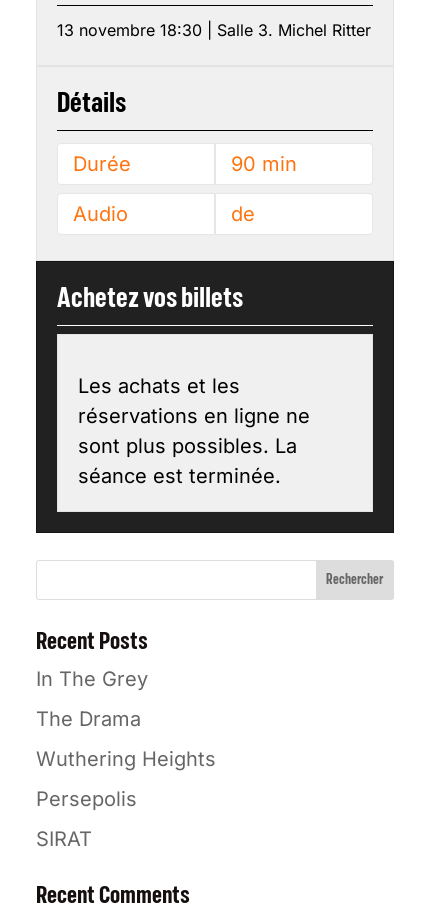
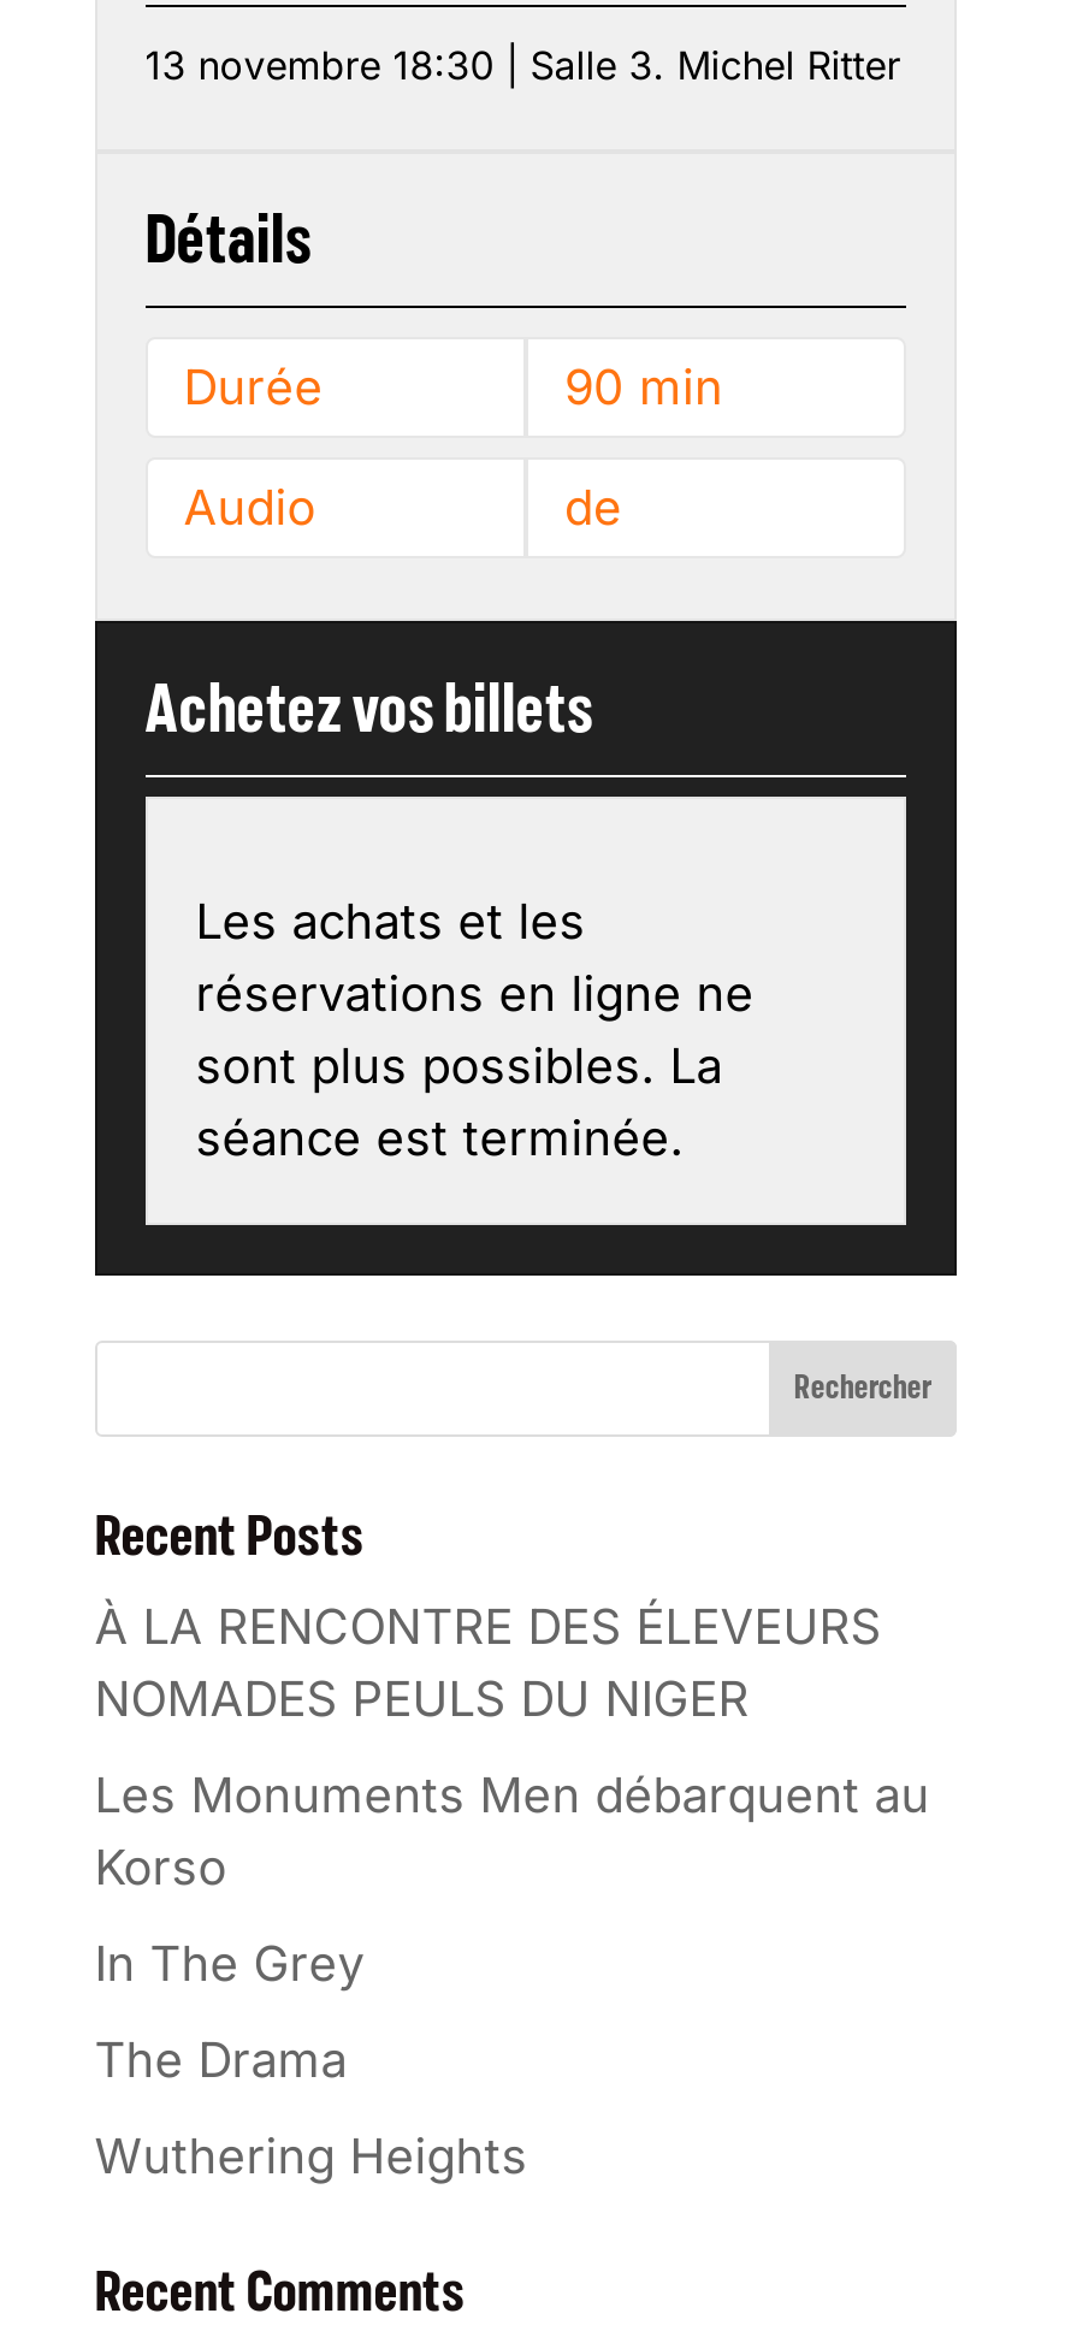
+ À LA RENCONTRE DES ÉLEVEURS
+ NOMADES PEULS DU NIGER
+ Les Monuments Men débarquent au
+ Korso

moved down: In The Grey | The Drama | Wuthering Heights

- Persepolis
- SIRAT
